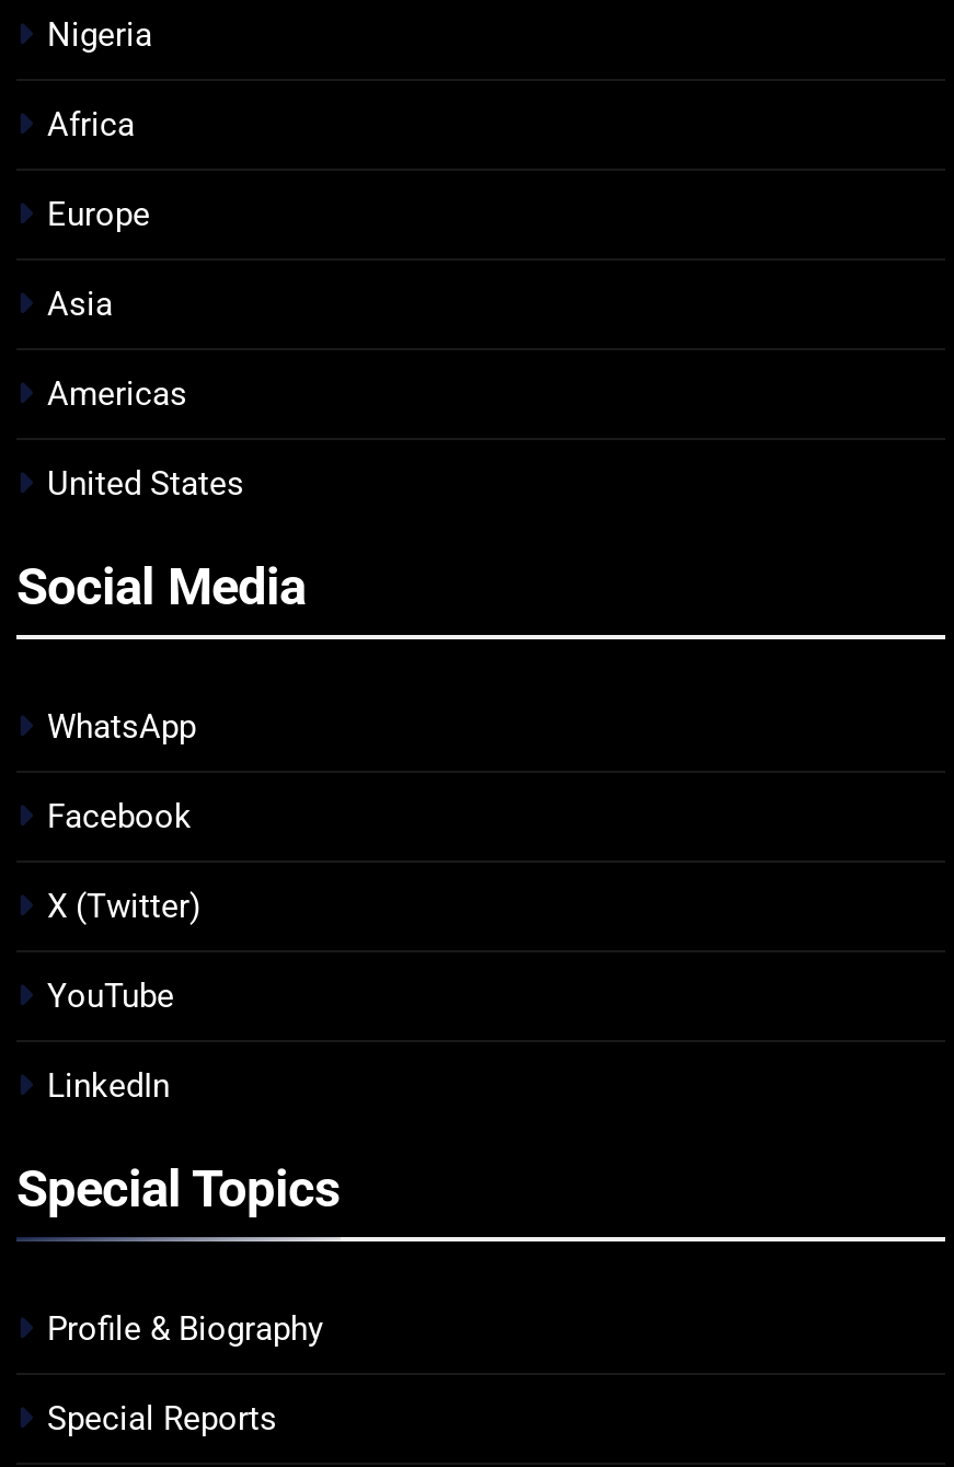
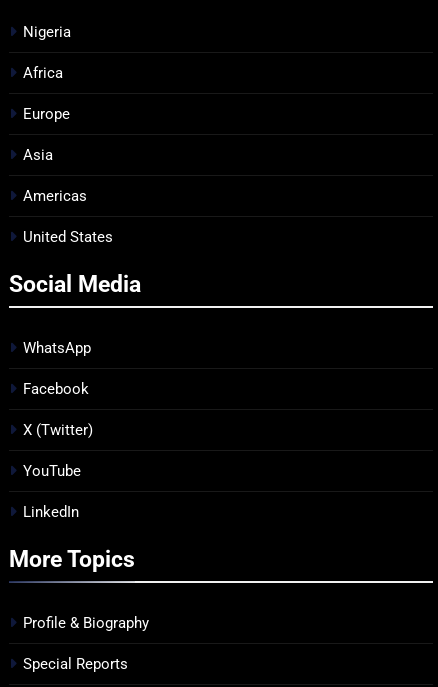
- Special Topics
+ More Topics
